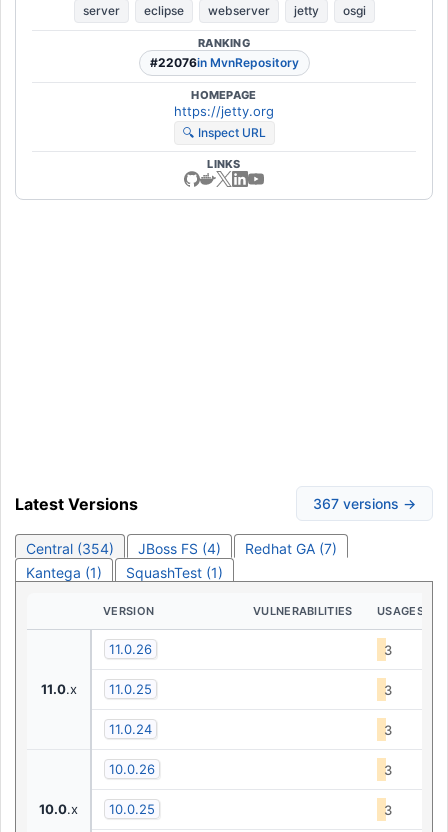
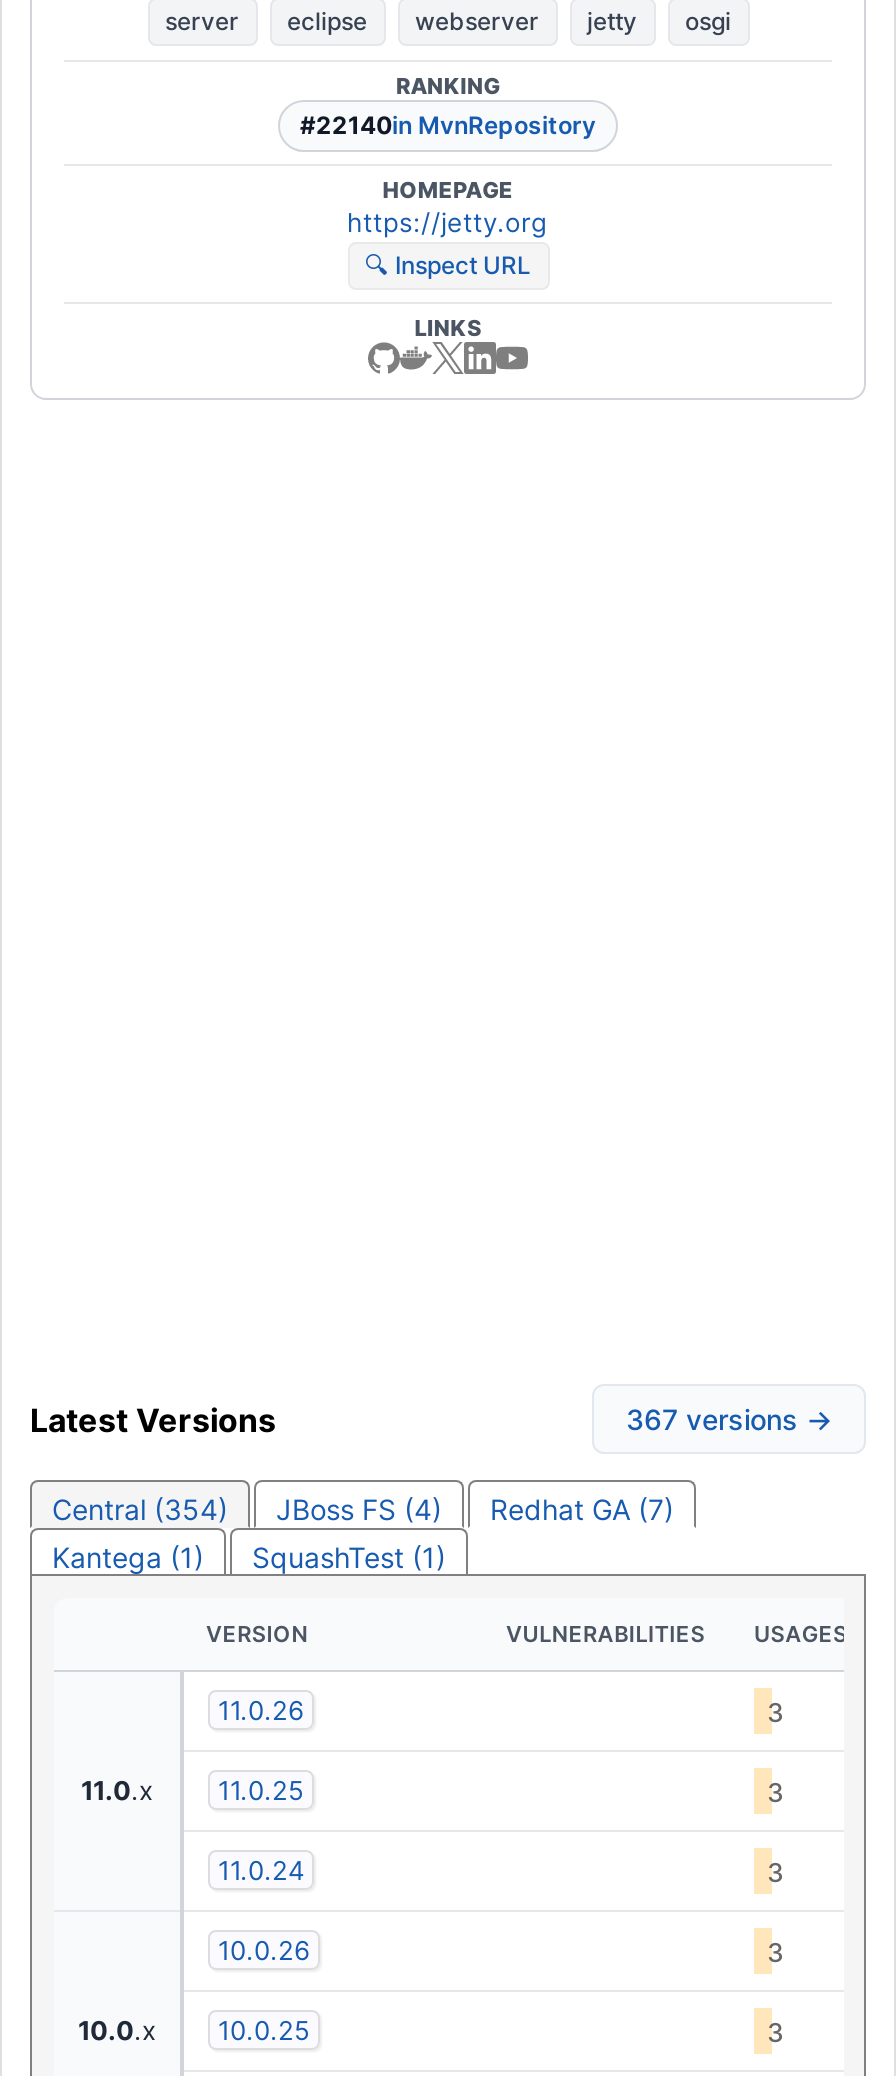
- #22076in MvnRepository
+ #22140in MvnRepository
